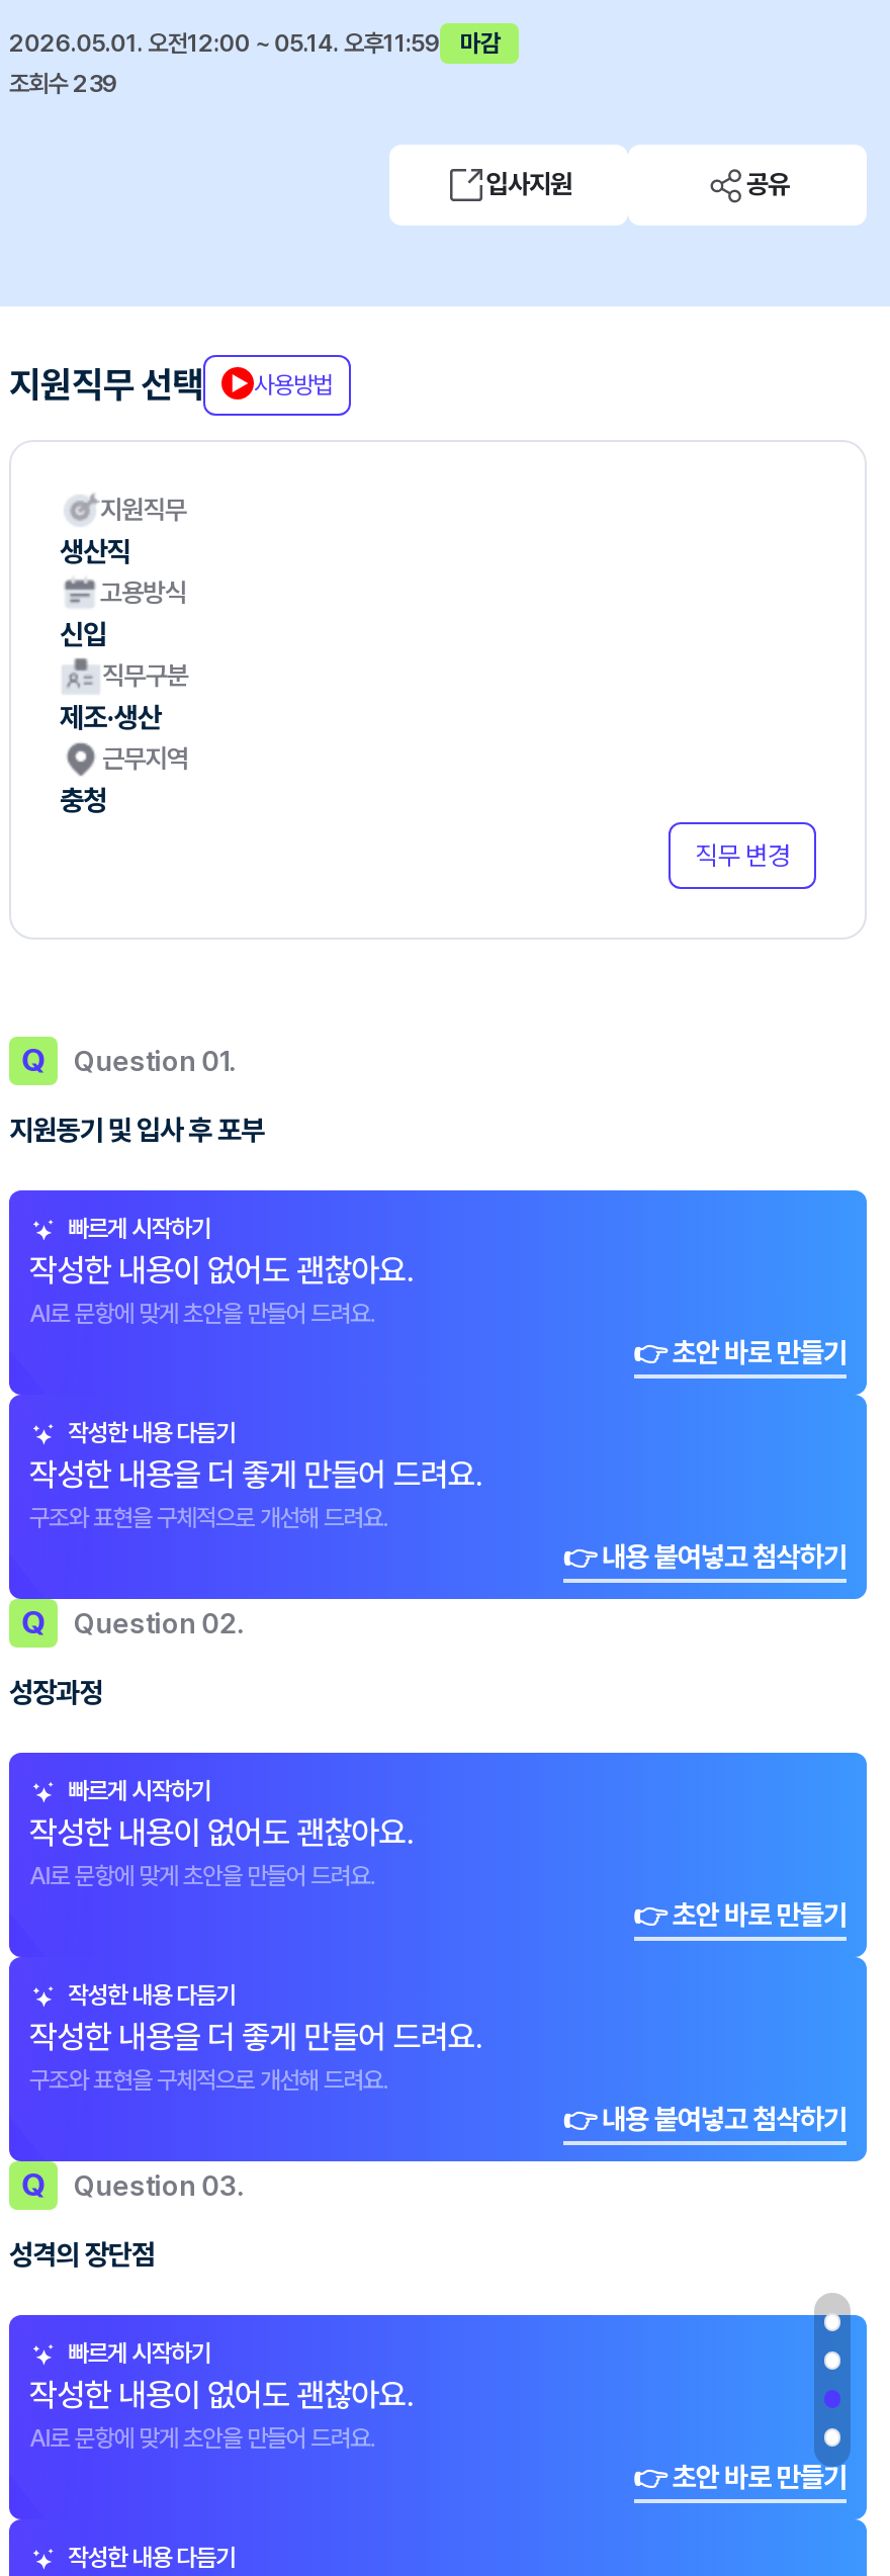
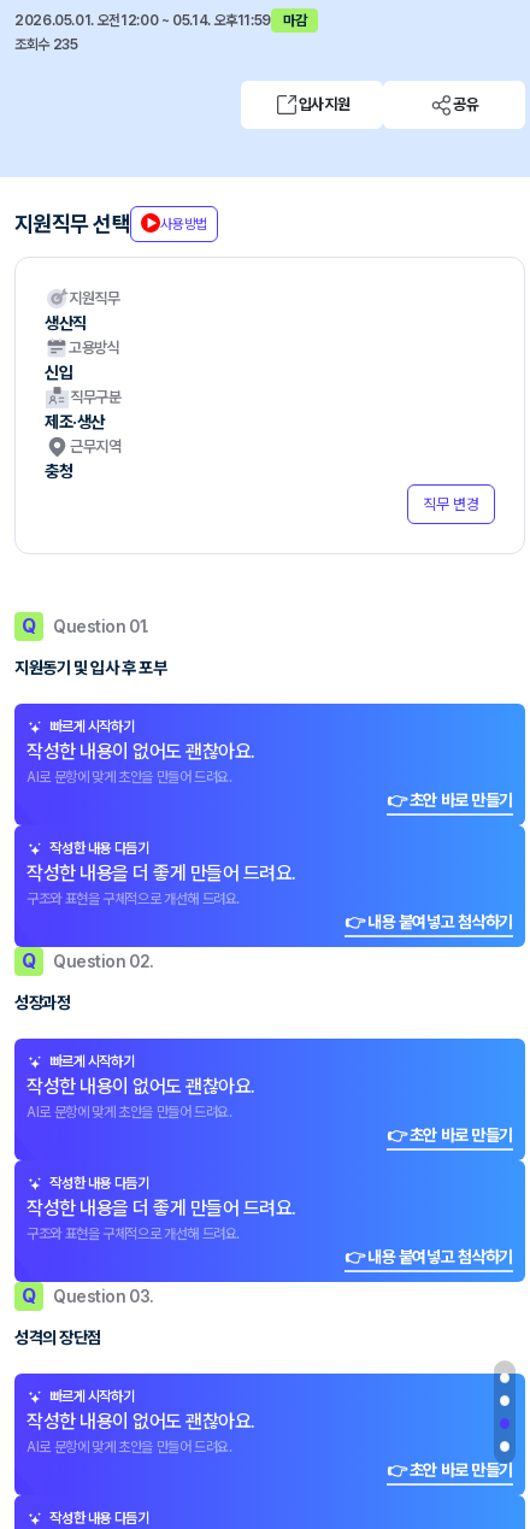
- 조회수 239
+ 조회수 235
